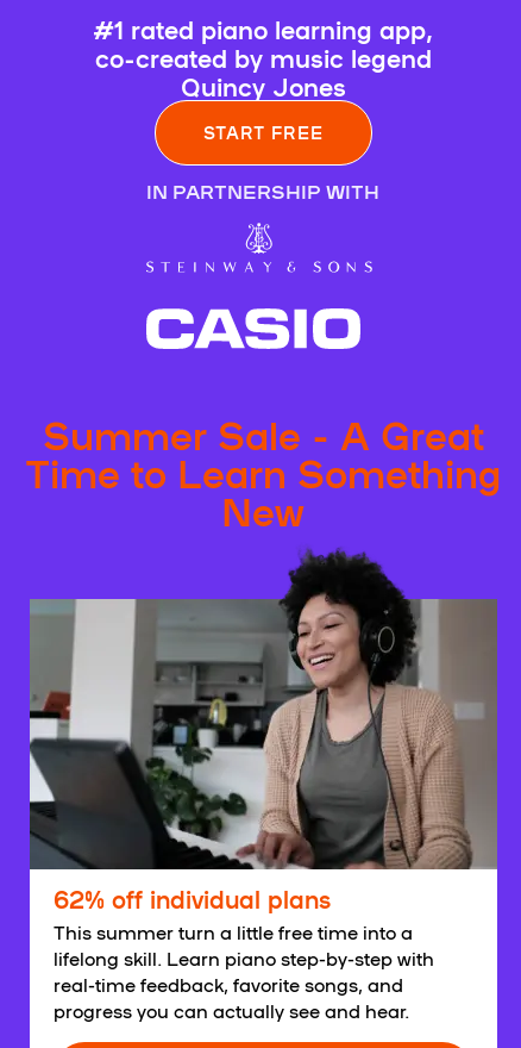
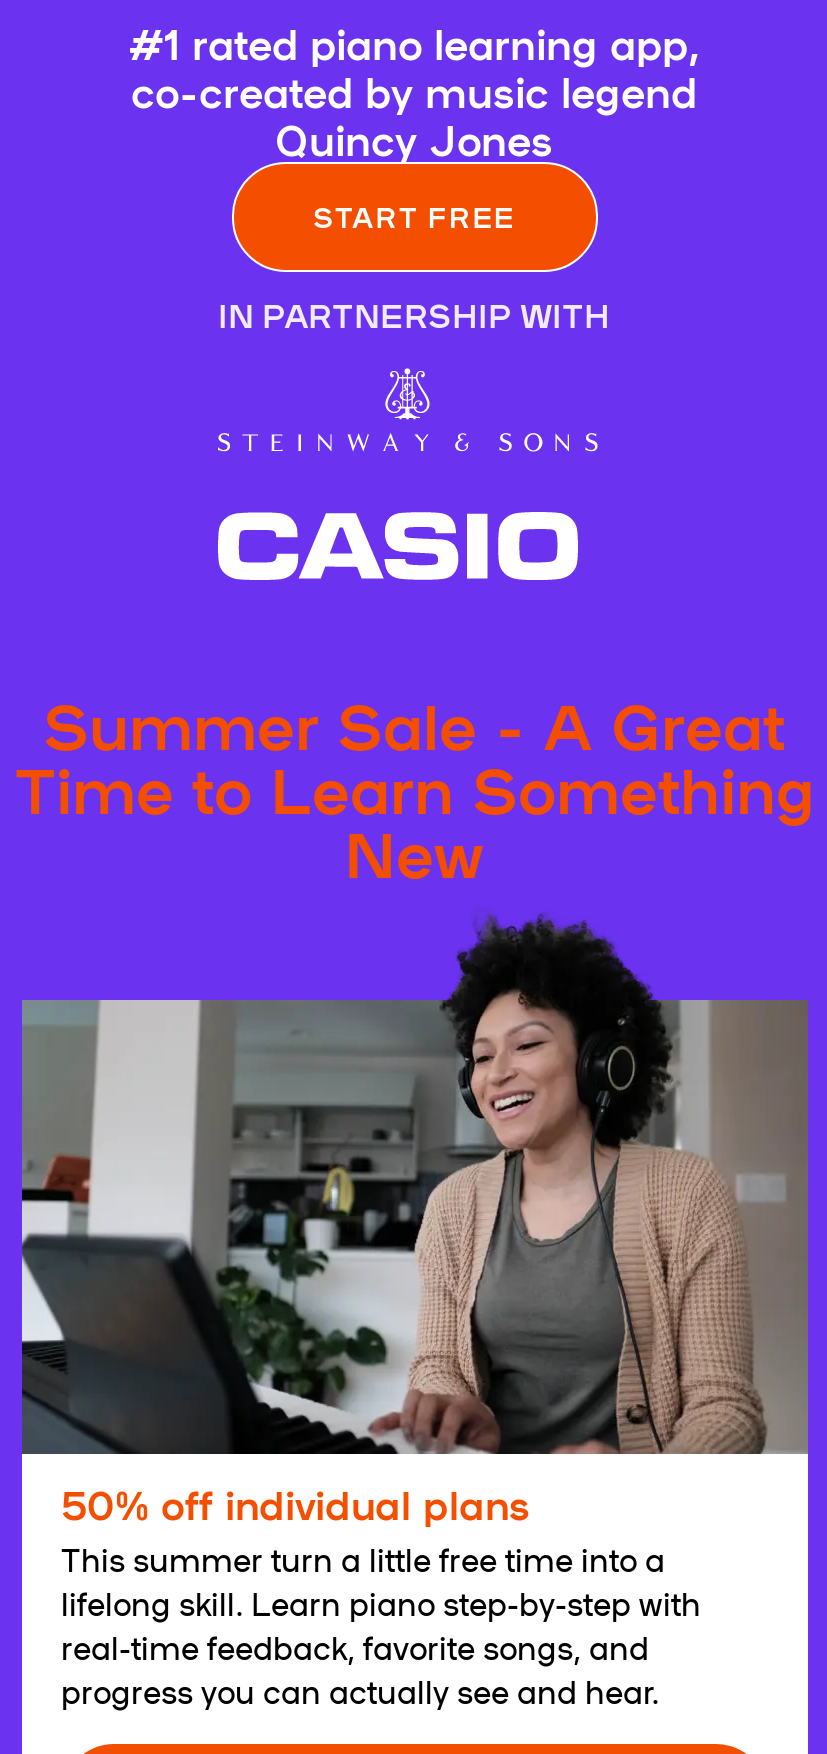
- 62% off individual plans
+ 50% off individual plans
